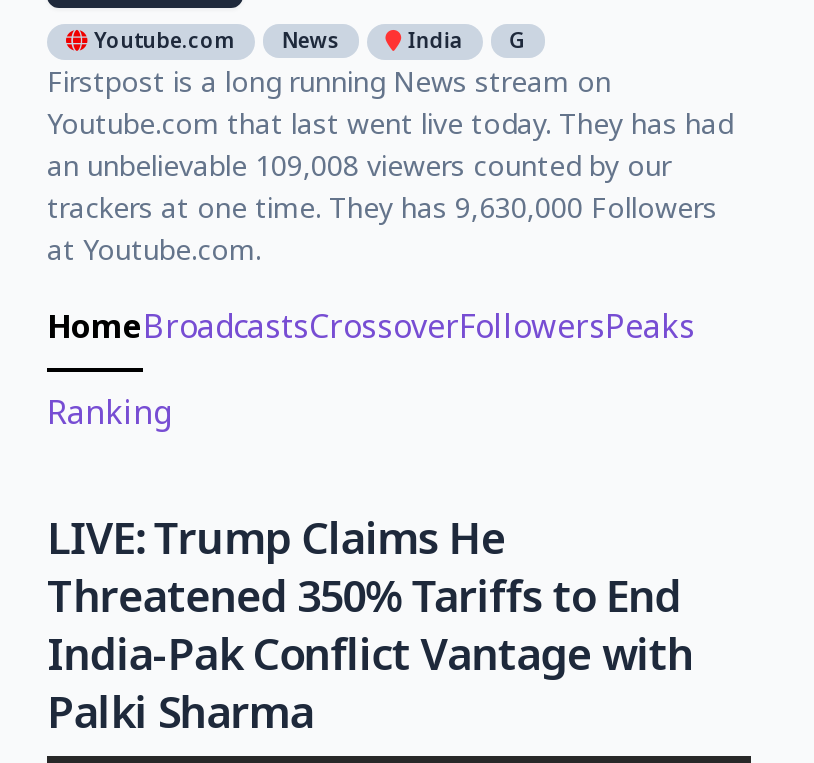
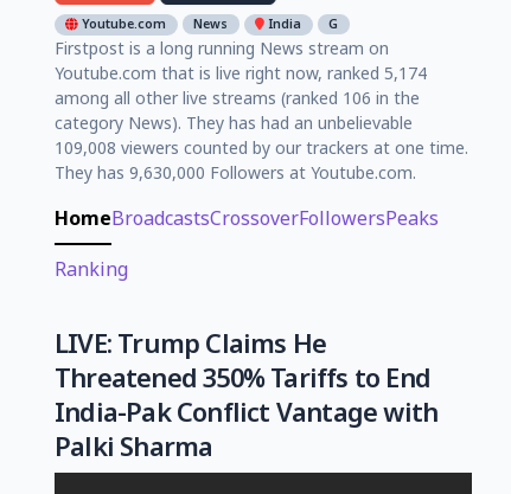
- Youtube.com that last went live today. They has had
- an unbelievable 109,008 viewers counted by our
- trackers at one time. They has 9,630,000 Followers
- at Youtube.com.
+ Youtube.com that is live right now, ranked 5,174
+ among all other live streams (ranked 106 in the
+ category News). They has had an unbelievable
+ 109,008 viewers counted by our trackers at one time.
+ They has 9,630,000 Followers at Youtube.com.
